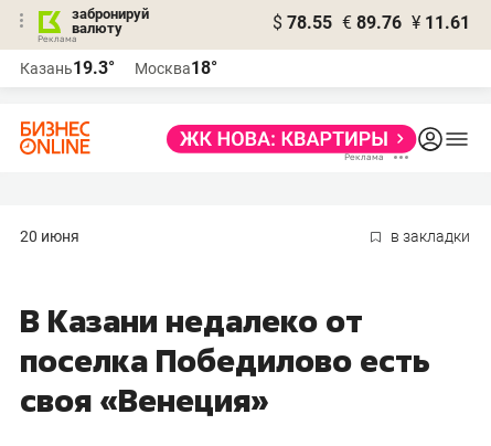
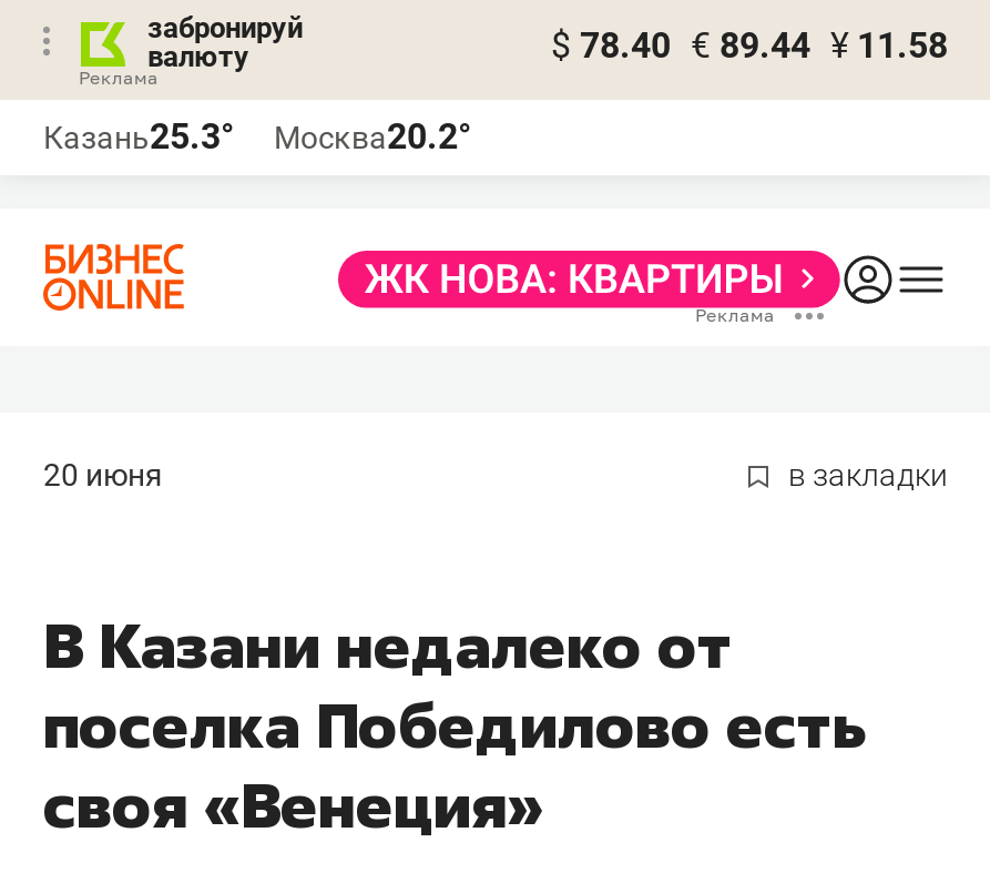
- $ 78.55 € 89.76 ¥ 11.61
+ $ 78.40 € 89.44 ¥ 11.58

- Казань19.3°
+ Казань25.3°

- Москва18°
+ Москва20.2°
